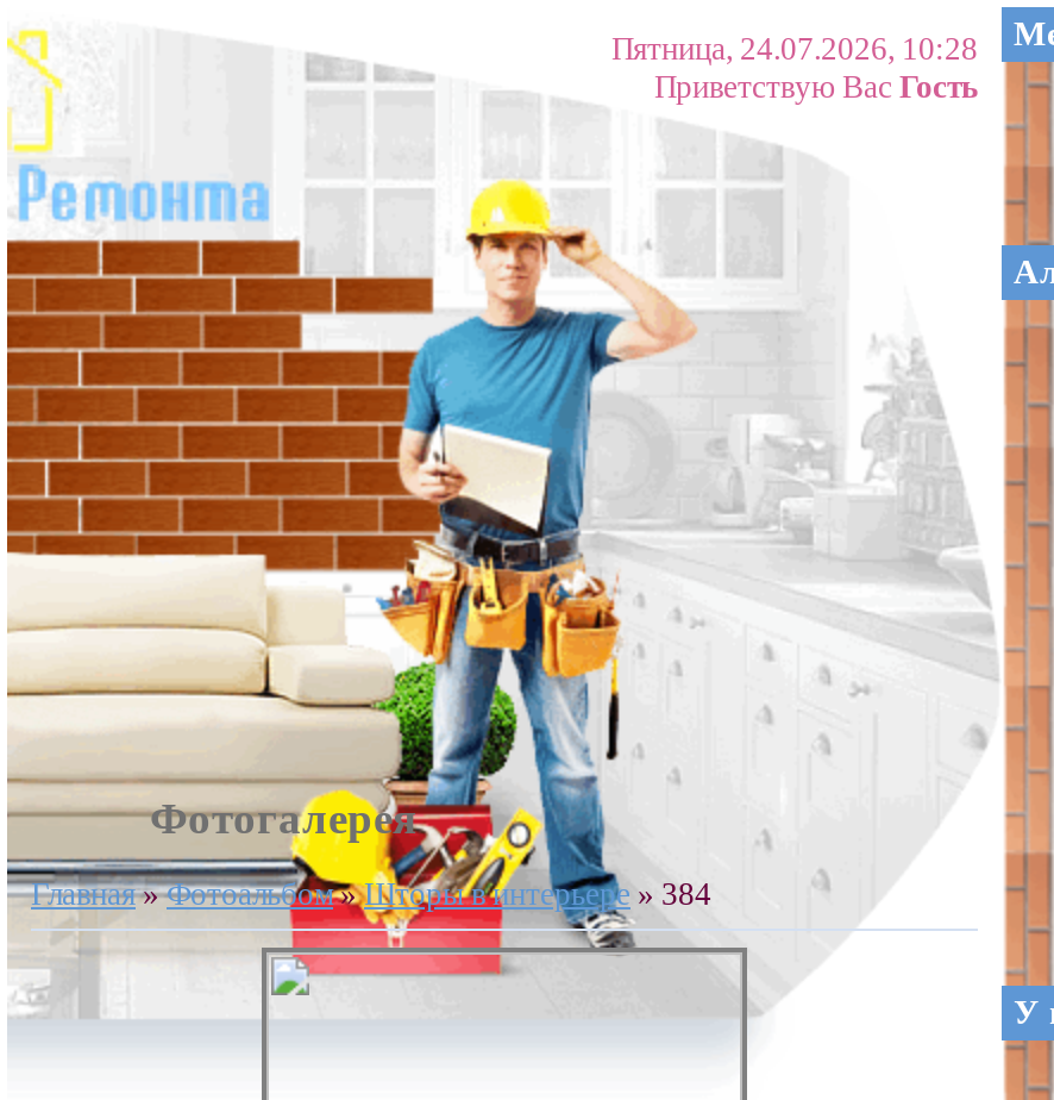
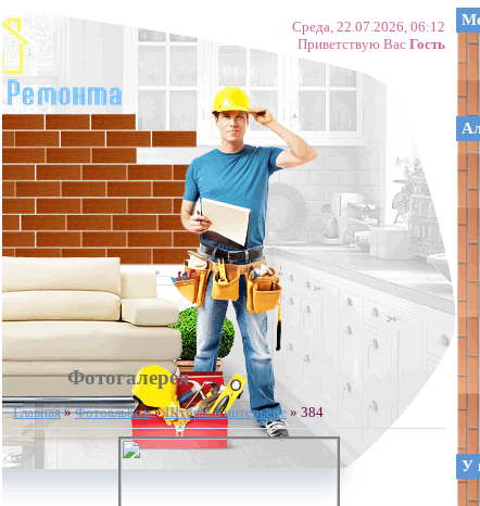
- Пятница, 24.07.2026, 10:28
+ Среда, 22.07.2026, 06:12
